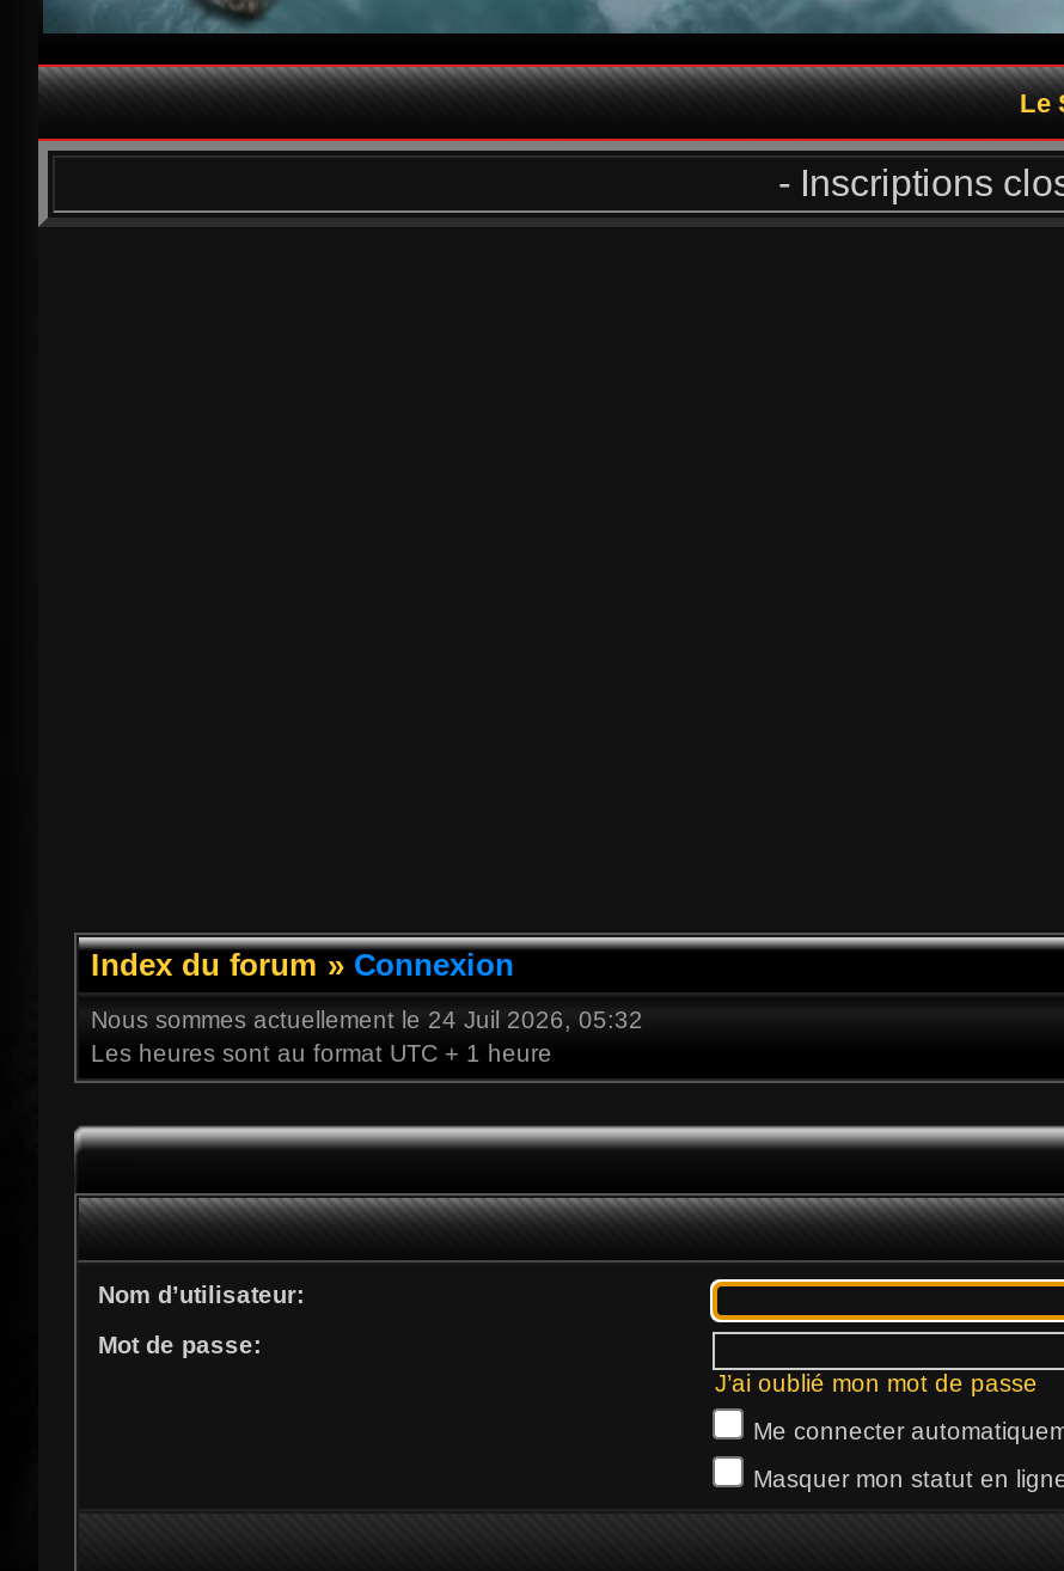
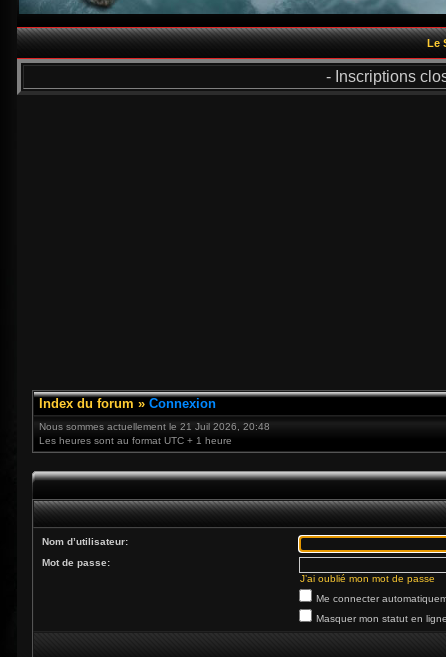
- Nous sommes actuellement le 24 Juil 2026, 05:32
+ Nous sommes actuellement le 21 Juil 2026, 20:48
